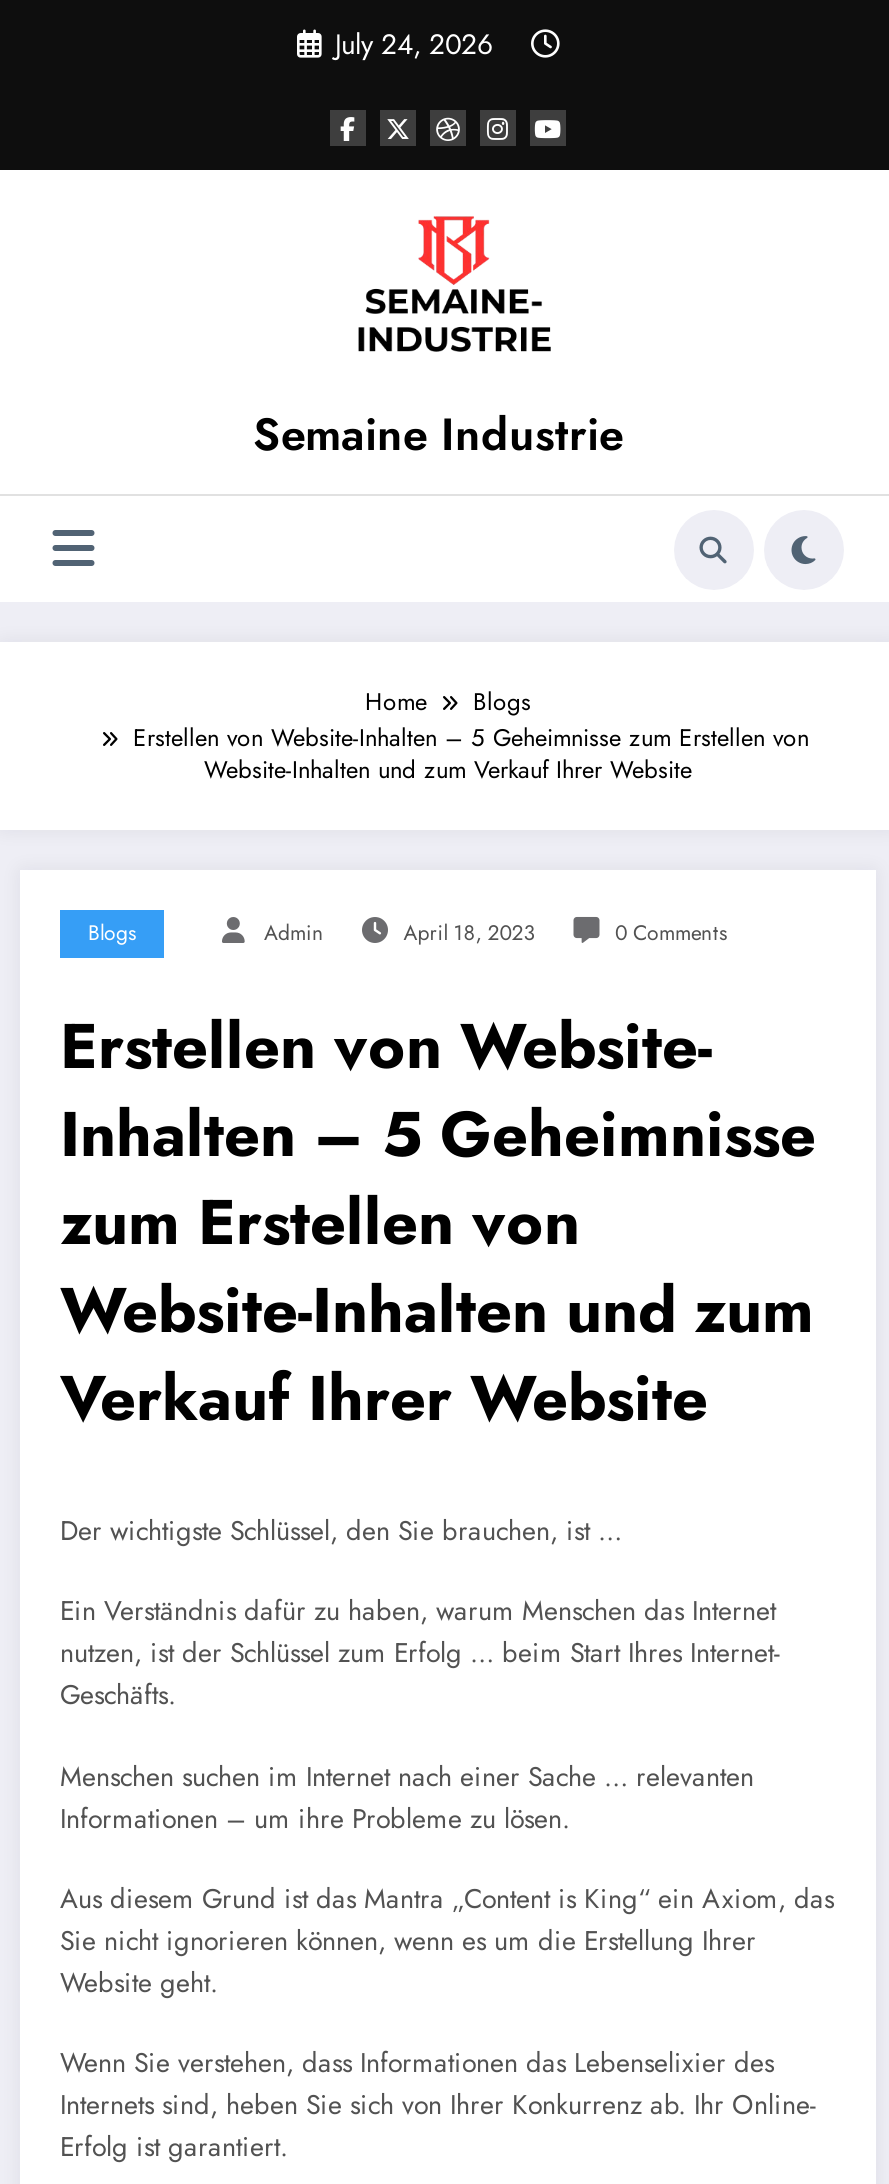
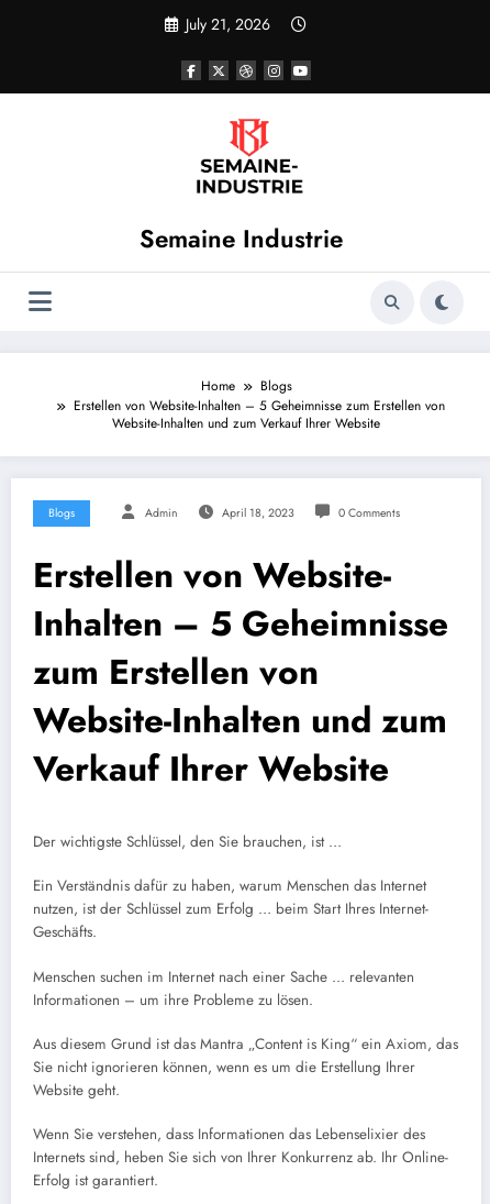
- July 24, 2026
+ July 21, 2026
